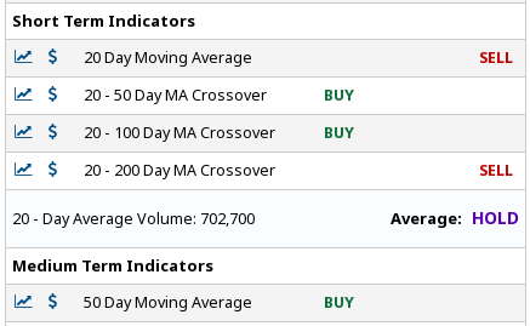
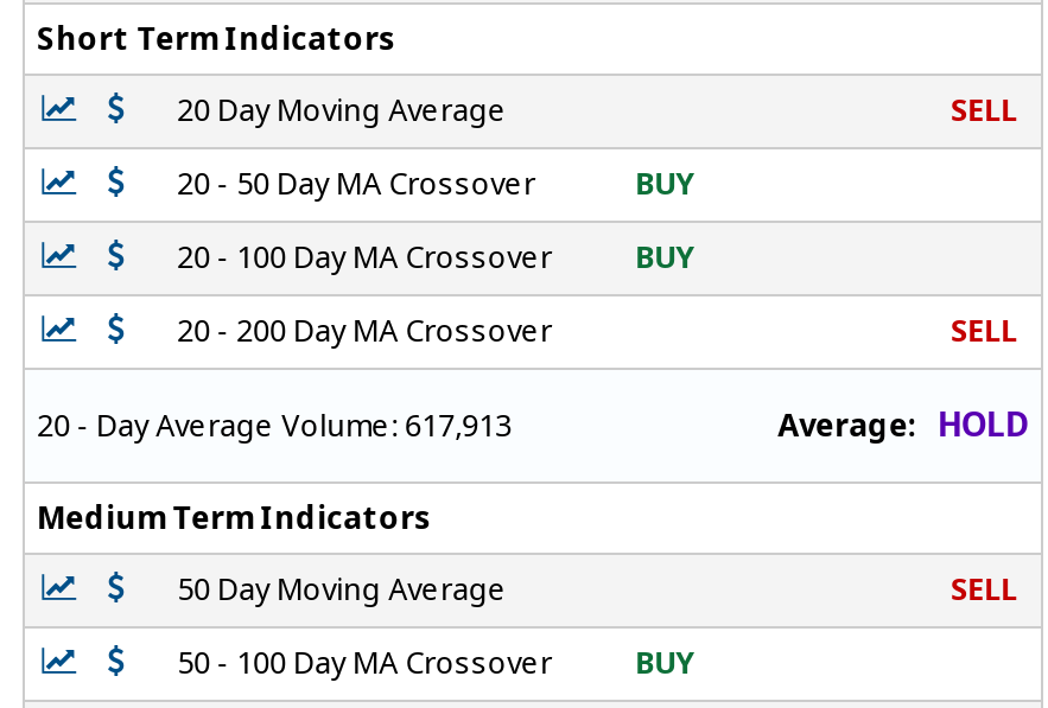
- 20 - Day Average Volume: 702,700
+ 20 - Day Average Volume: 617,913

+ SELL
+ 50 - 100 Day MA Crossover
